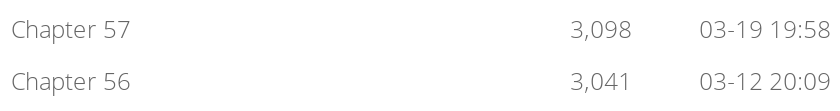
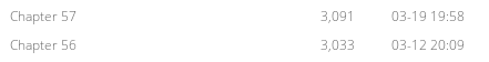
- 3,098 03-19 19:58
+ 3,091 03-19 19:58

- 3,041 03-12 20:09
+ 3,033 03-12 20:09
